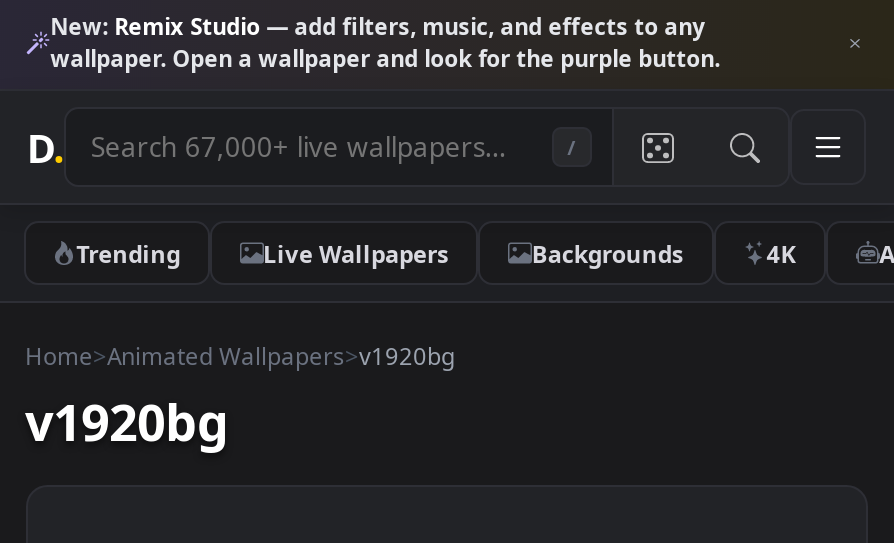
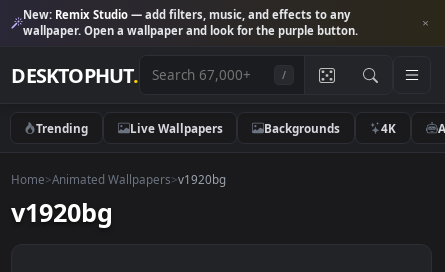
- D.
+ DESKTOPHUT.
